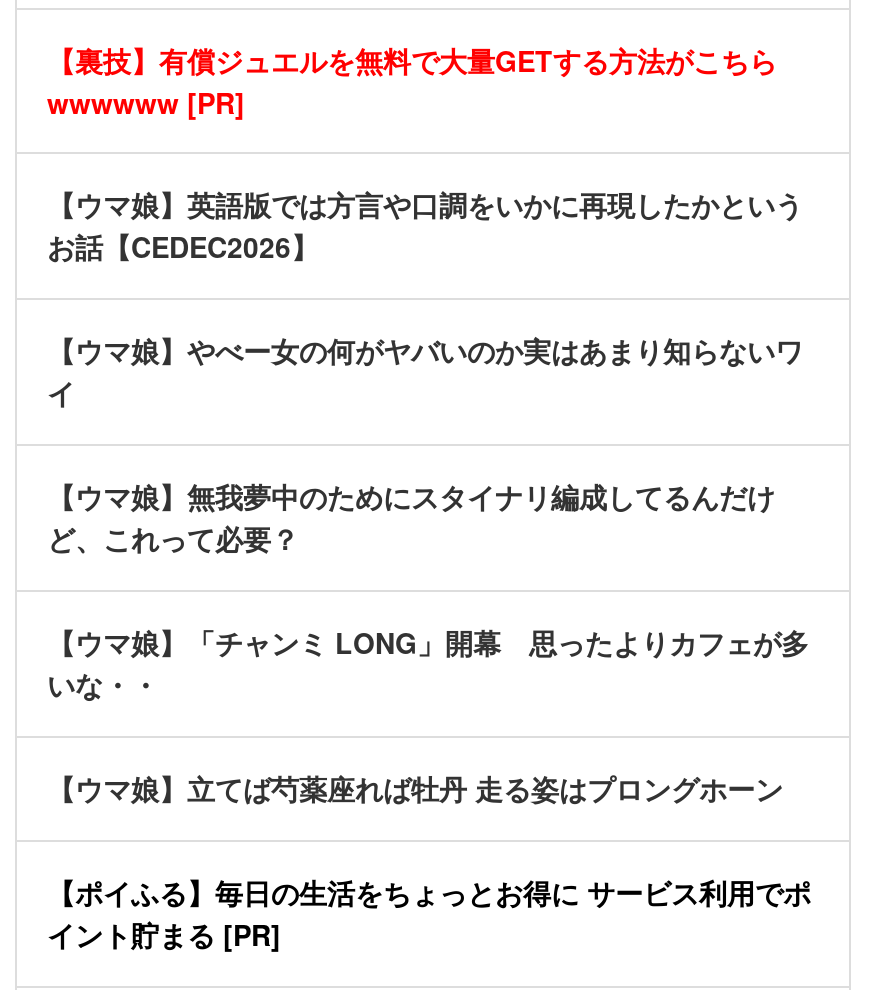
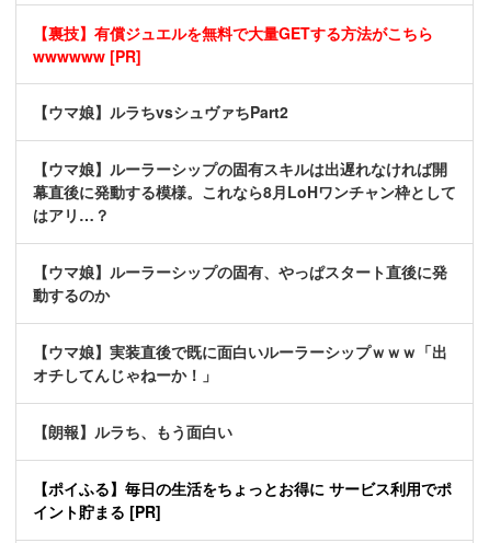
- 【ウマ娘】英語版では方言や口調をいかに再現したかという
- お話【CEDEC2026】
+ 【ウマ娘】ルラちvsシュヴァちPart2

- 【ウマ娘】やべー女の何がヤバいのか実はあまり知らないワ
- イ
+ 【ウマ娘】ルーラーシップの固有スキルは出遅れなければ開
+ 幕直後に発動する模様。これなら8月LoHワンチャン枠として
+ はアリ…？

- 【ウマ娘】無我夢中のためにスタイナリ編成してるんだけ
- ど、これって必要？
+ 【ウマ娘】ルーラーシップの固有、やっぱスタート直後に発
+ 動するのか

- 【ウマ娘】「チャンミ LONG」開幕 思ったよりカフェが多
- いな・・
+ 【ウマ娘】実装直後で既に面白いルーラーシップｗｗｗ「出
+ オチしてんじゃねーか！」

- 【ウマ娘】立てば芍薬座れば牡丹 走る姿はプロングホーン
+ 【朗報】ルラち、もう面白い
